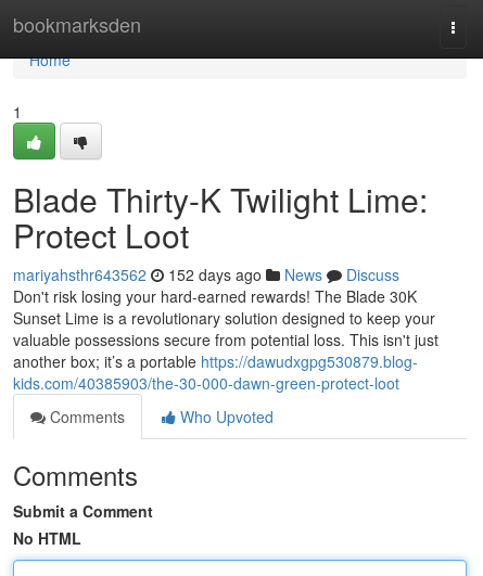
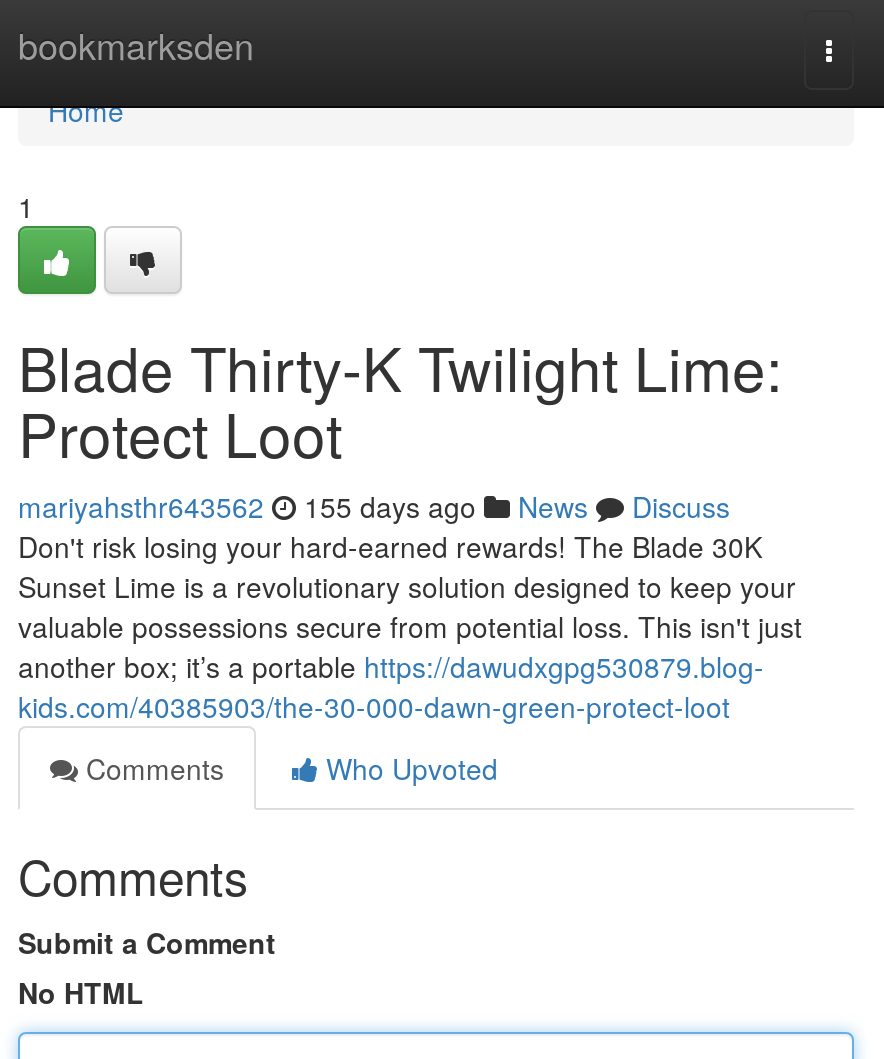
- mariyahsthr643562 152 days ago News Discuss
+ mariyahsthr643562 155 days ago News Discuss
